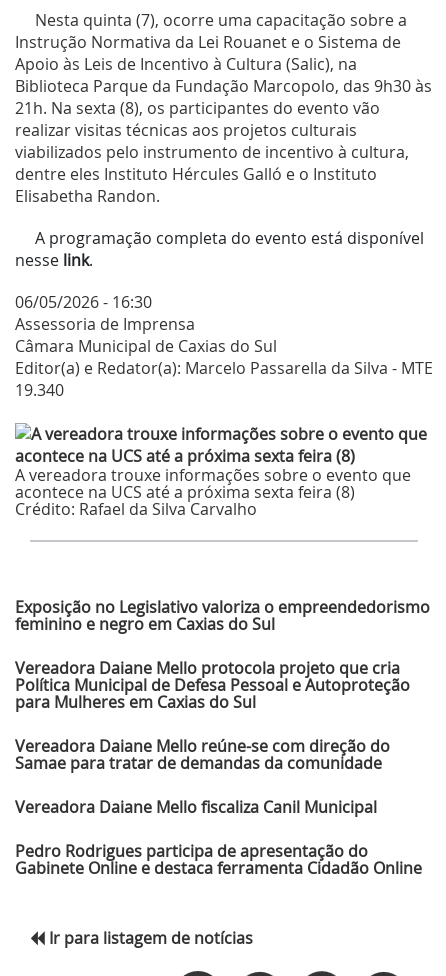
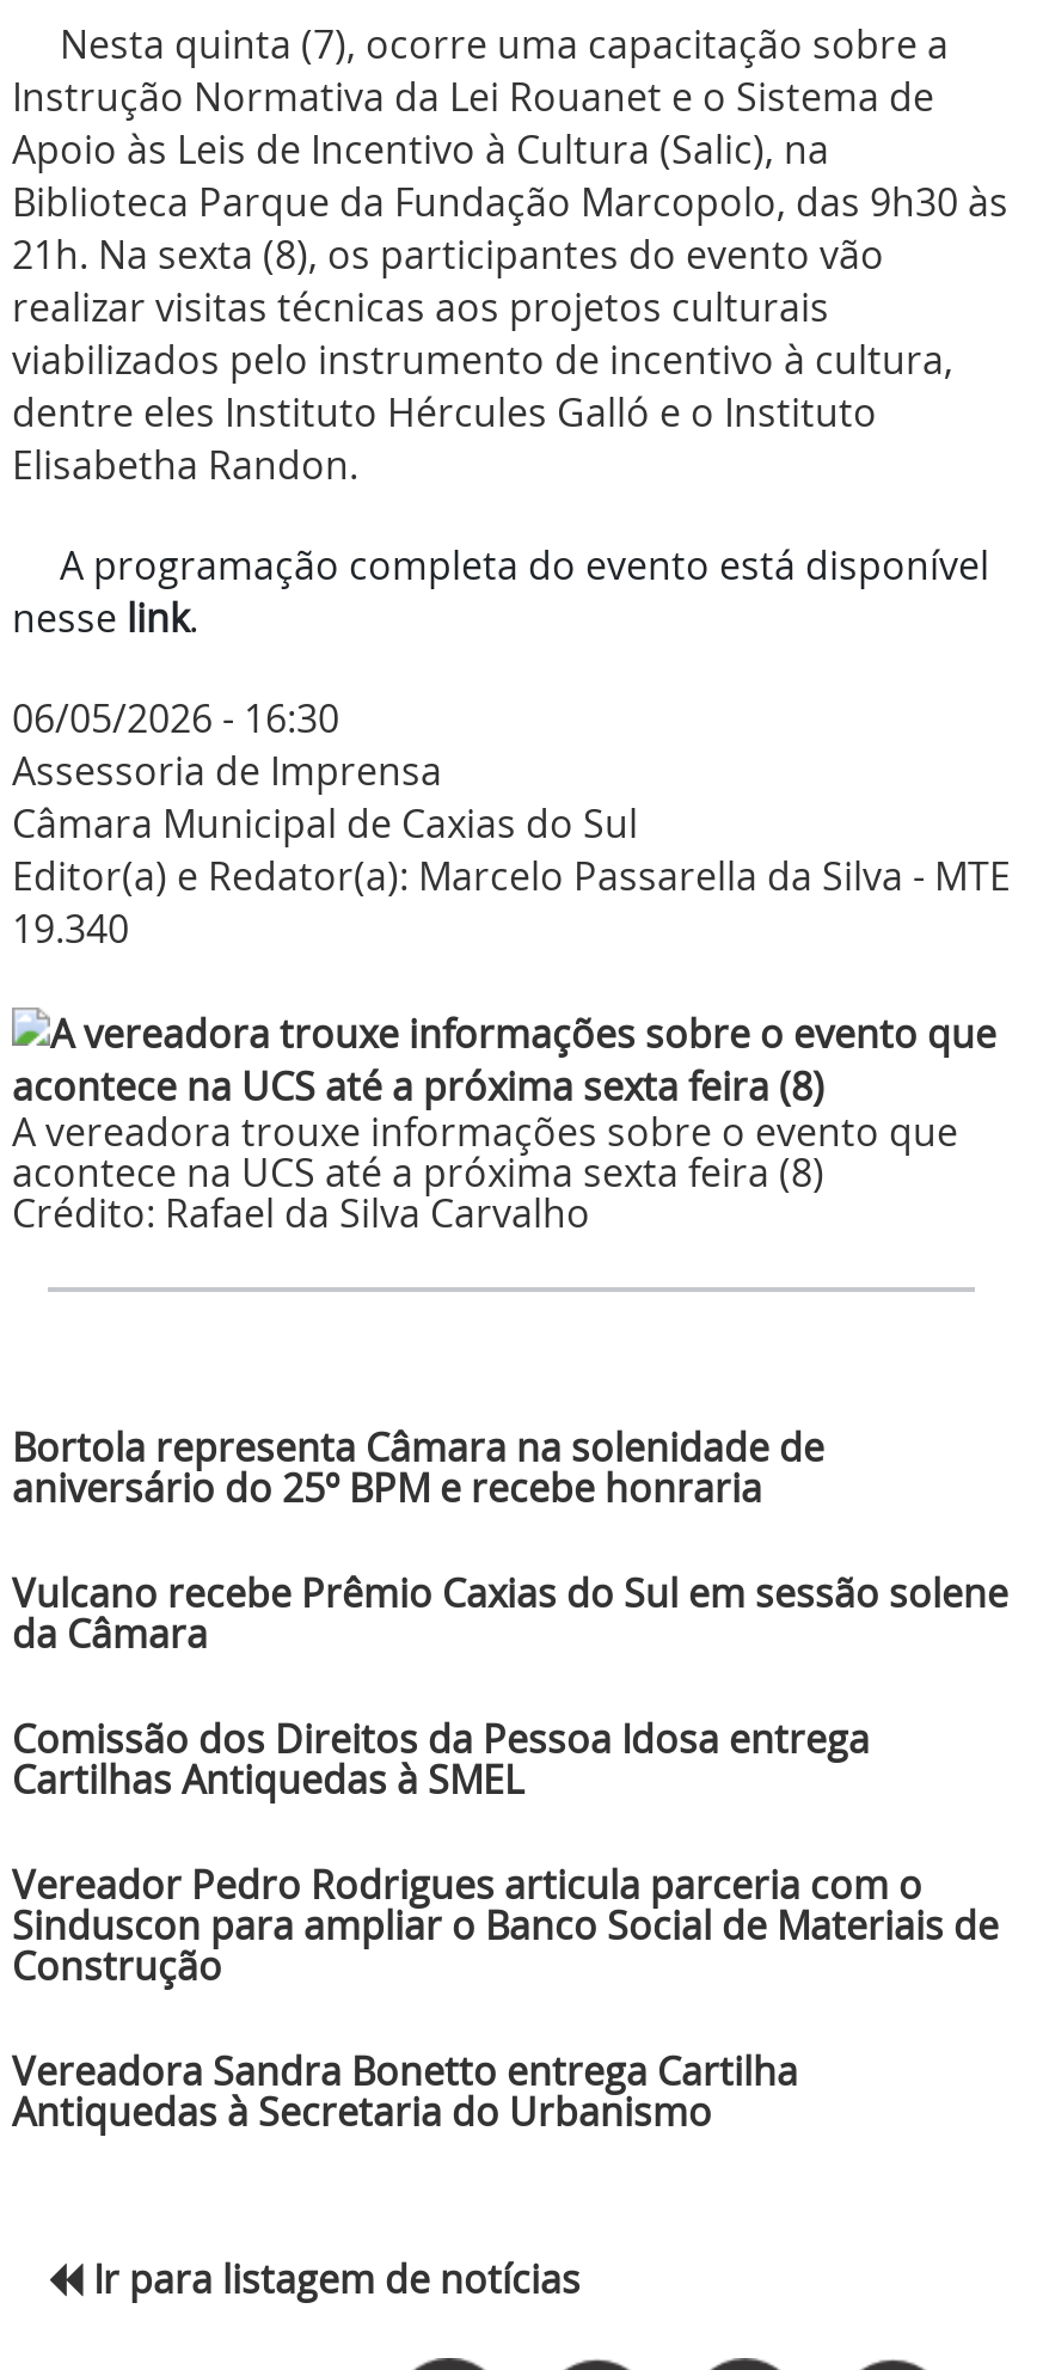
- Exposição no Legislativo valoriza o empreendedorismo
- feminino e negro em Caxias do Sul
+ Bortola representa Câmara na solenidade de
+ aniversário do 25º BPM e recebe honraria

- Vereadora Daiane Mello protocola projeto que cria
- Política Municipal de Defesa Pessoal e Autoproteção
- para Mulheres em Caxias do Sul
+ Vulcano recebe Prêmio Caxias do Sul em sessão solene
+ da Câmara

- Vereadora Daiane Mello reúne-se com direção do
- Samae para tratar de demandas da comunidade
+ Comissão dos Direitos da Pessoa Idosa entrega
+ Cartilhas Antiquedas à SMEL

- Vereadora Daiane Mello fiscaliza Canil Municipal
+ Vereador Pedro Rodrigues articula parceria com o
+ Sinduscon para ampliar o Banco Social de Materiais de
+ Construção

- Pedro Rodrigues participa de apresentação do
- Gabinete Online e destaca ferramenta Cidadão Online
+ Vereadora Sandra Bonetto entrega Cartilha
+ Antiquedas à Secretaria do Urbanismo
